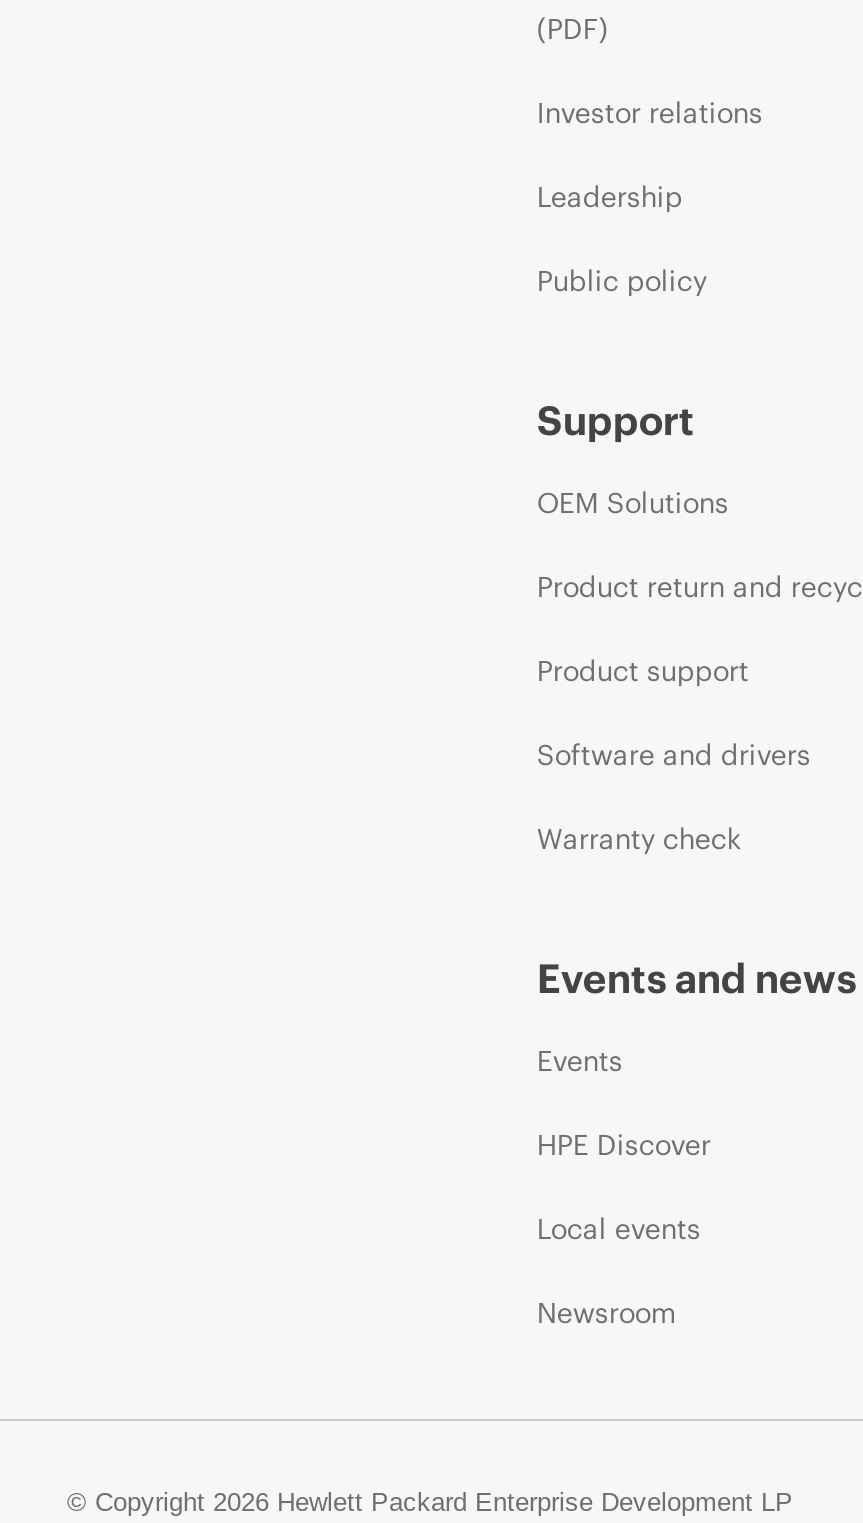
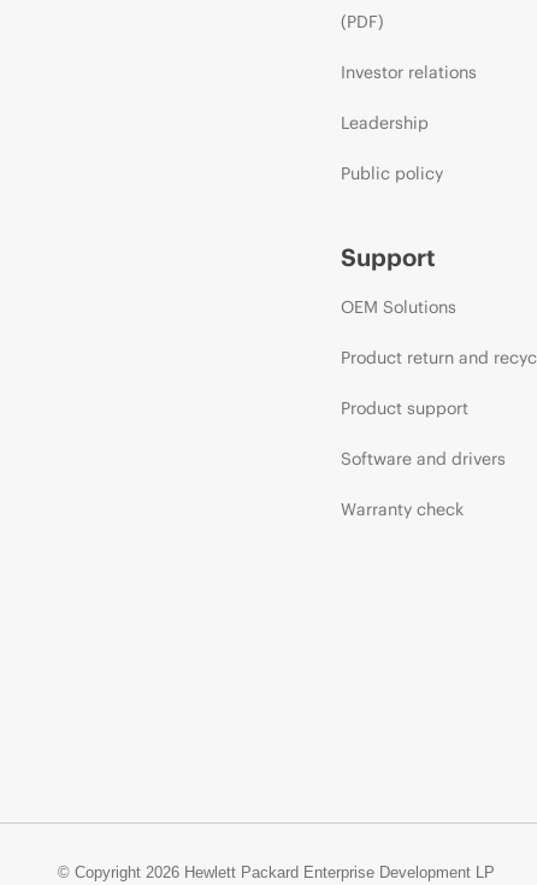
- Events and news
- Events
- HPE Discover
- Local events
- Newsroom
